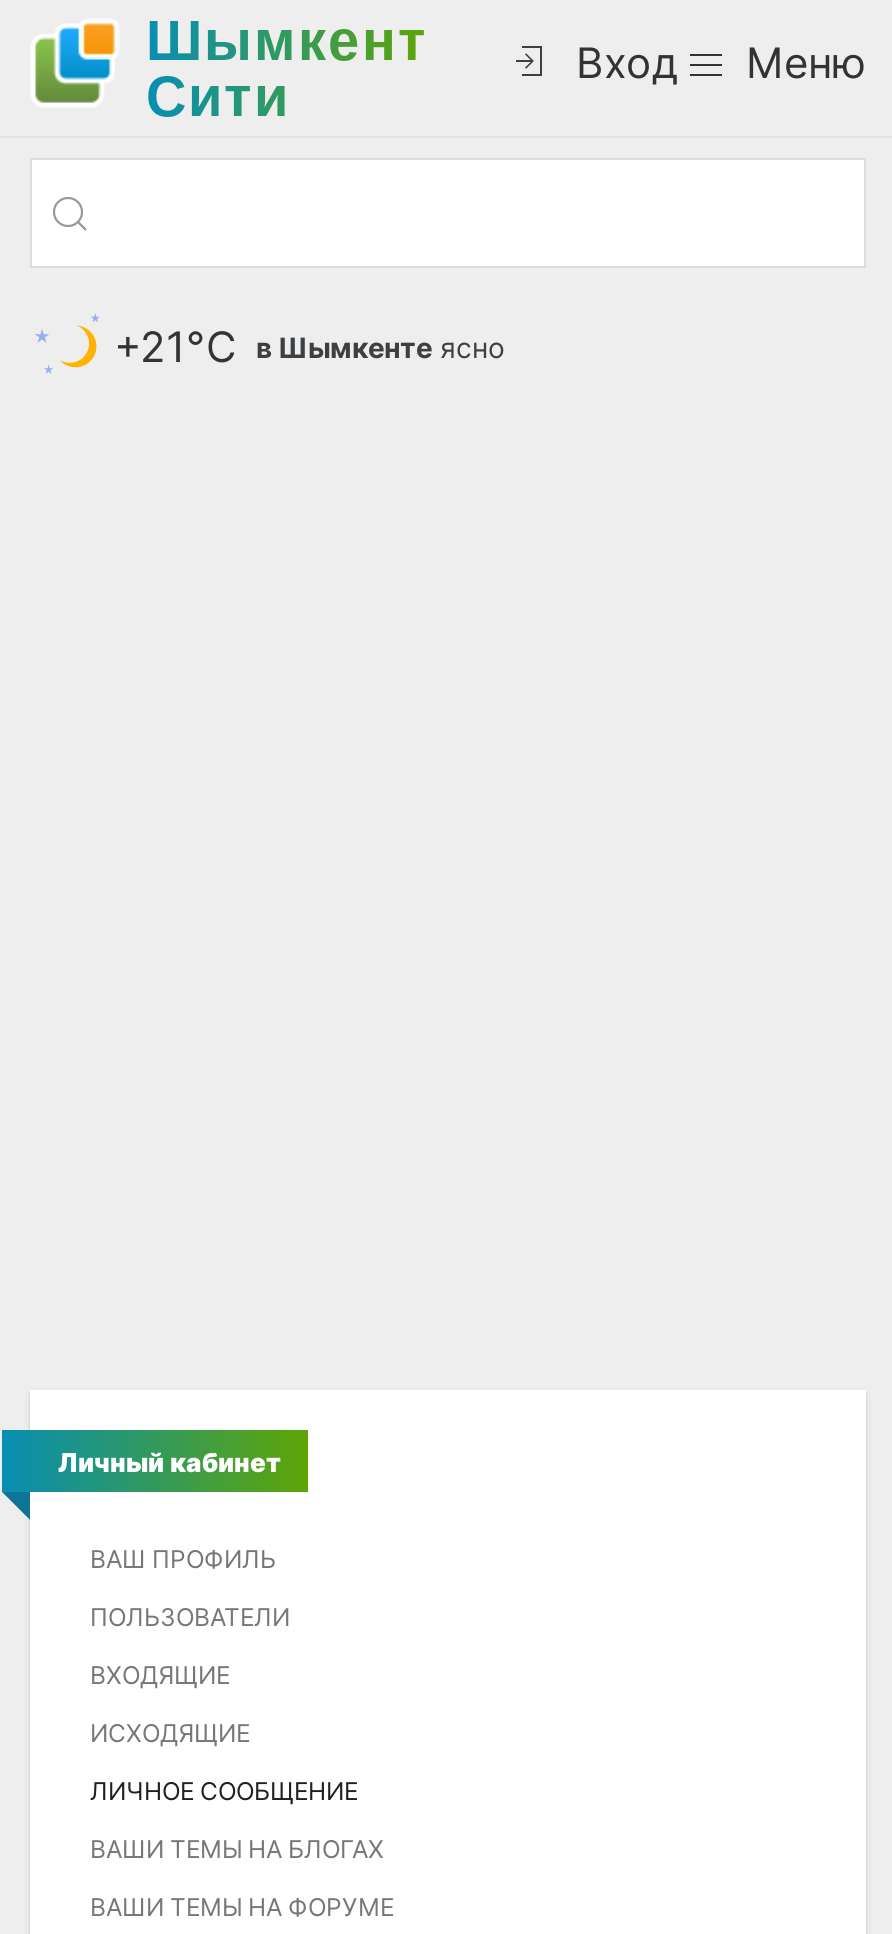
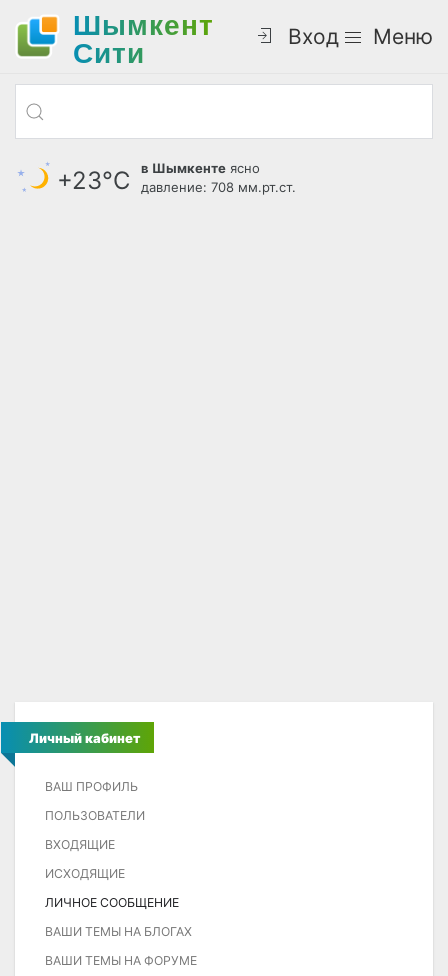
- +21°С в Шымкенте ясно
+ +23°С
+ в Шымкенте ясно
+ давление: 708 мм.рт.ст.
